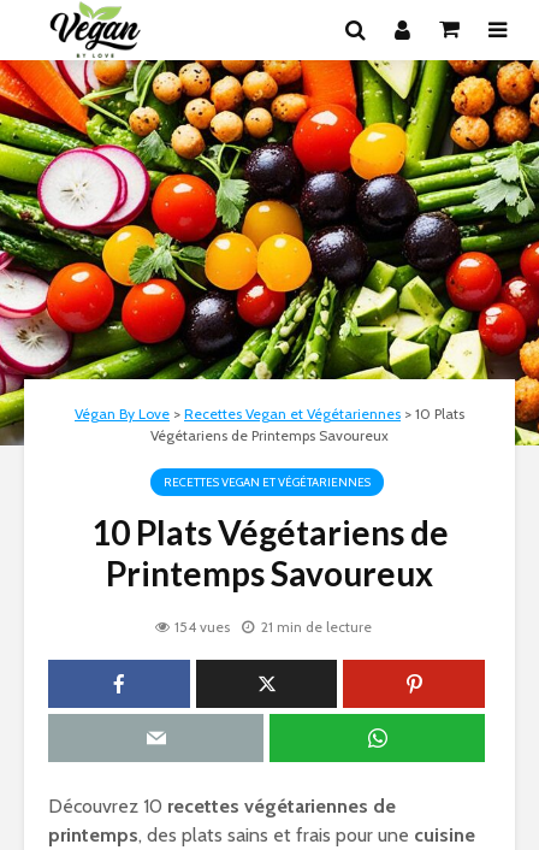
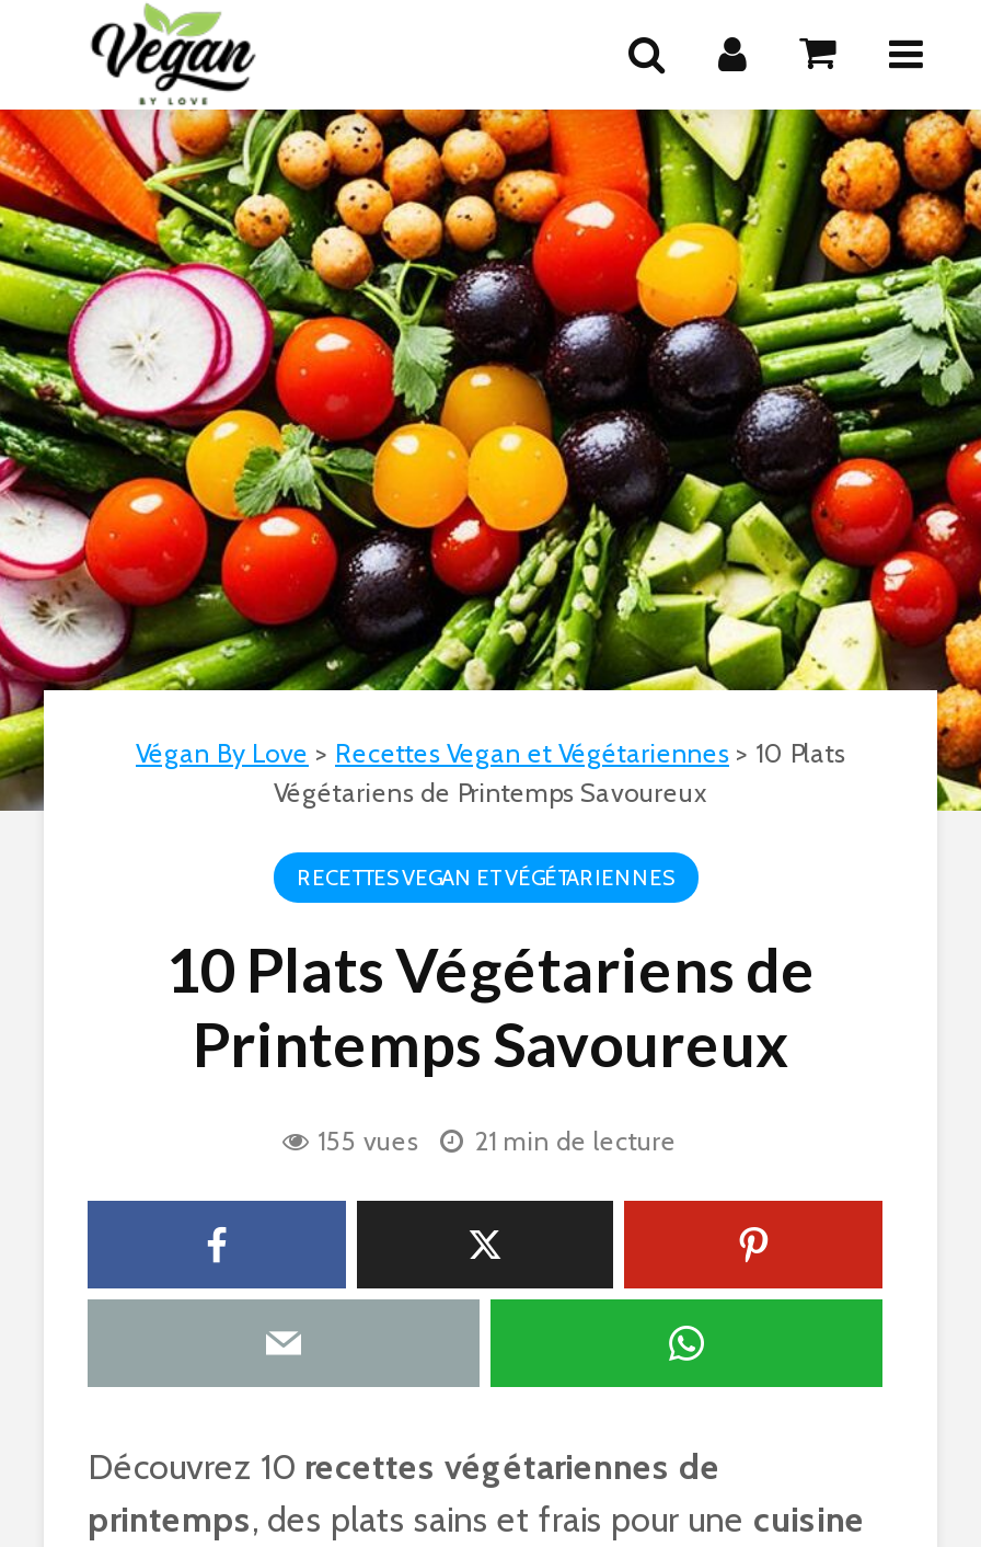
- 154 vues 21 min de lecture
+ 155 vues 21 min de lecture
